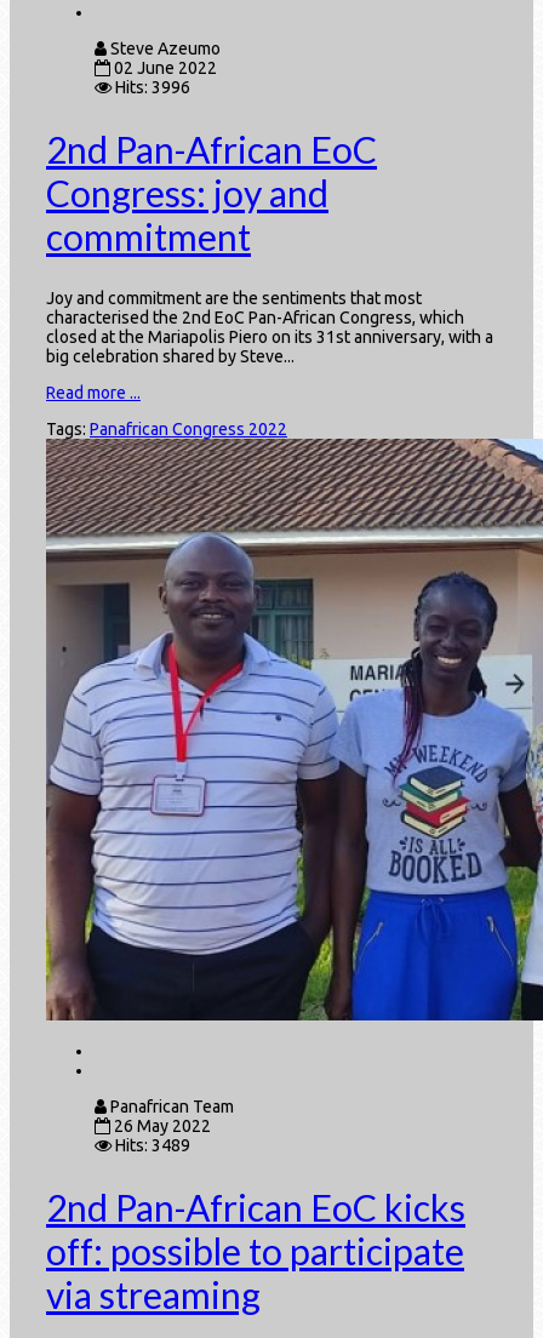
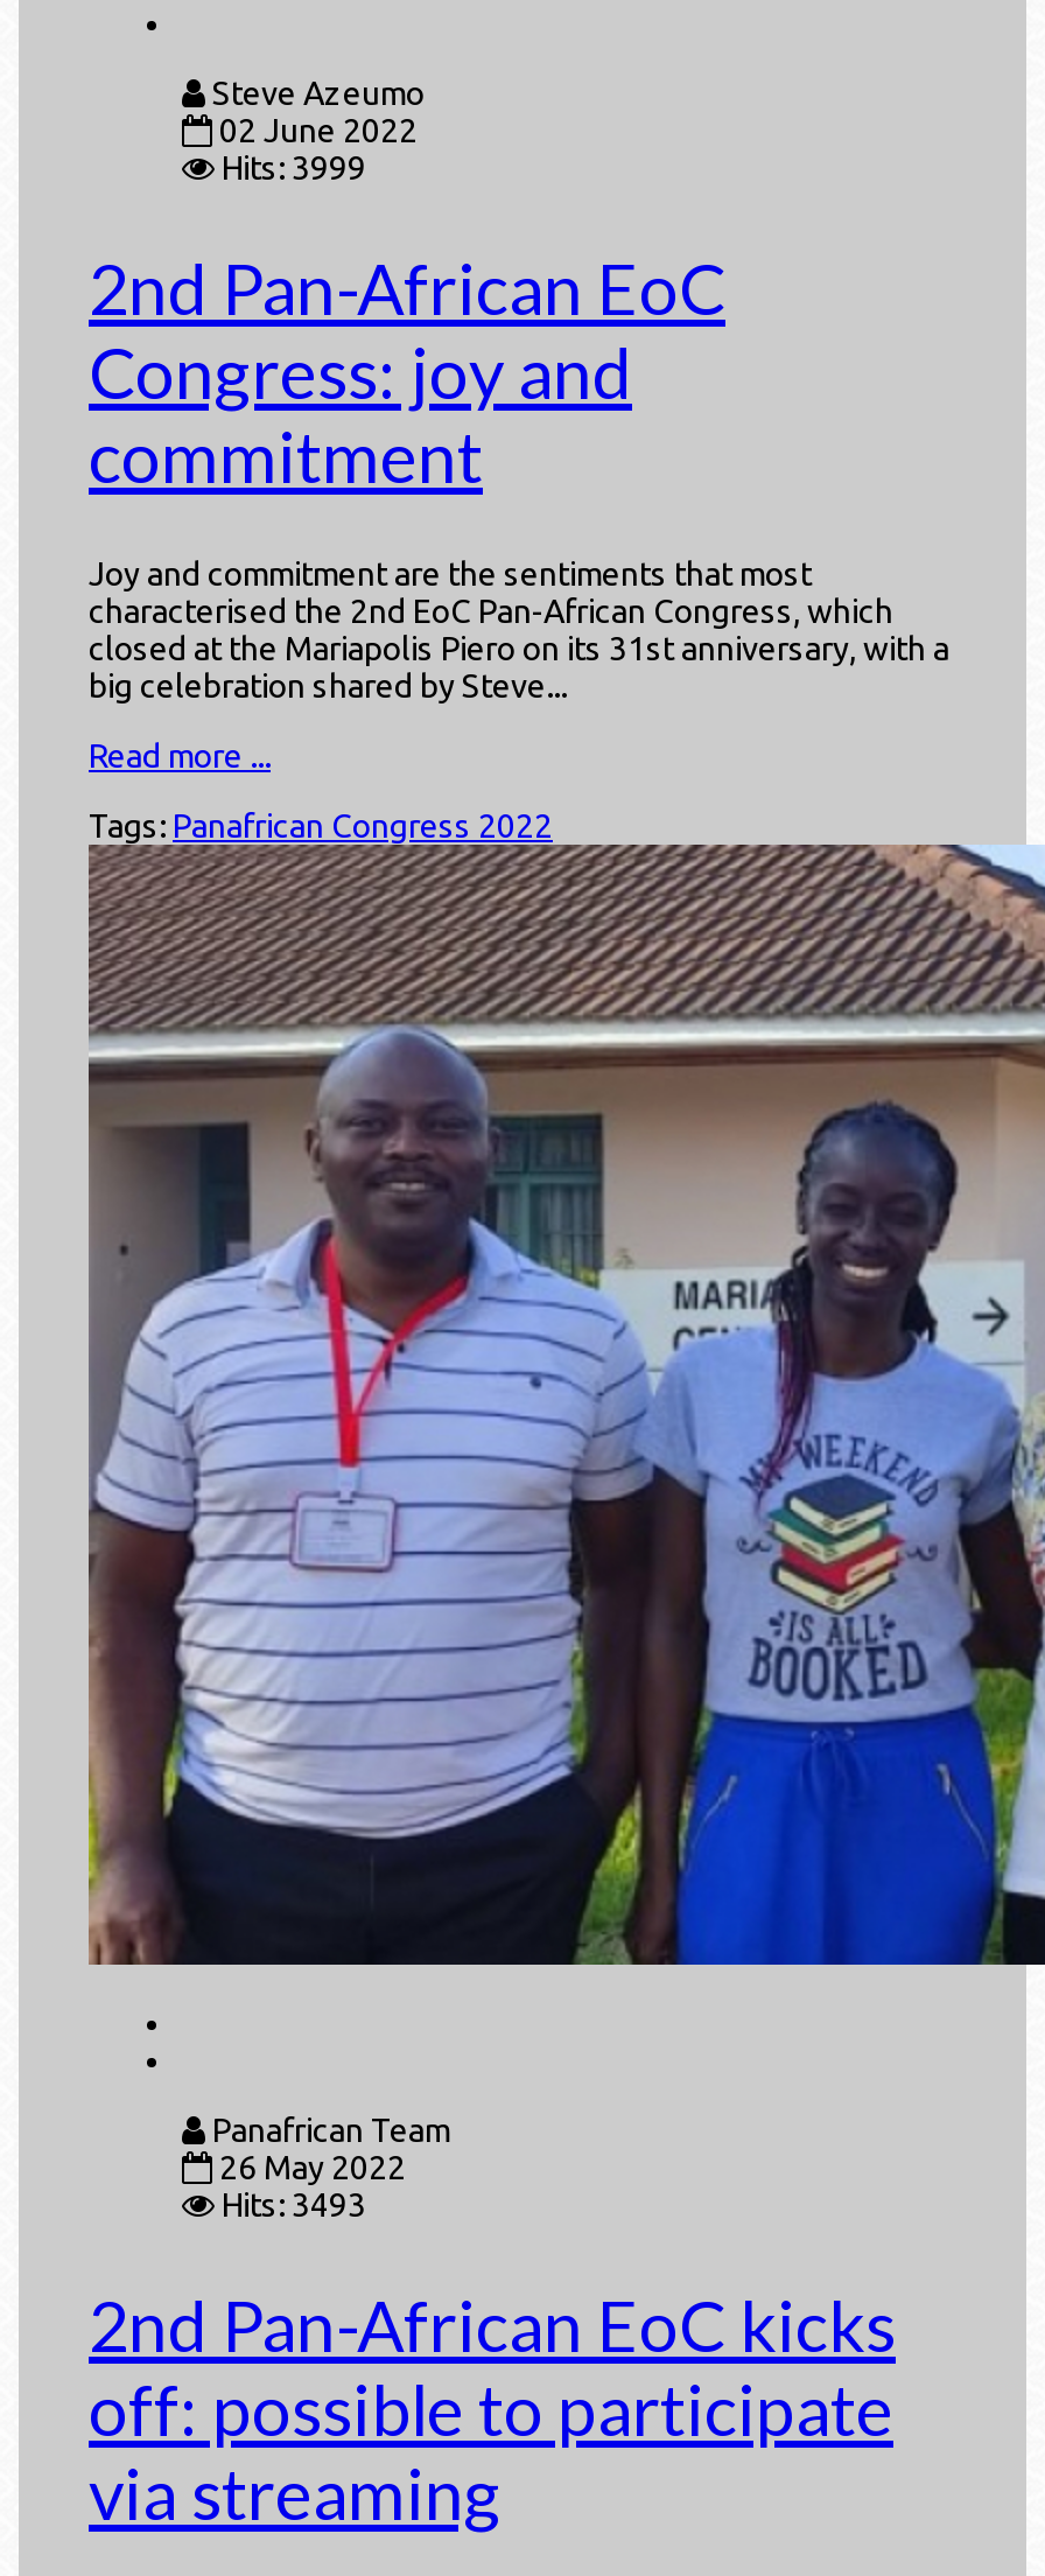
- Hits: 3996
+ Hits: 3999

- Hits: 3489
+ Hits: 3493
